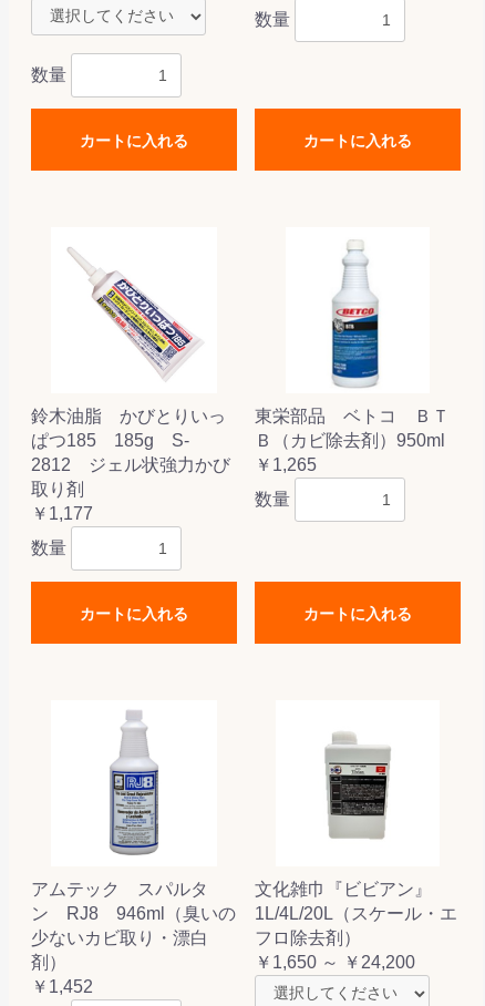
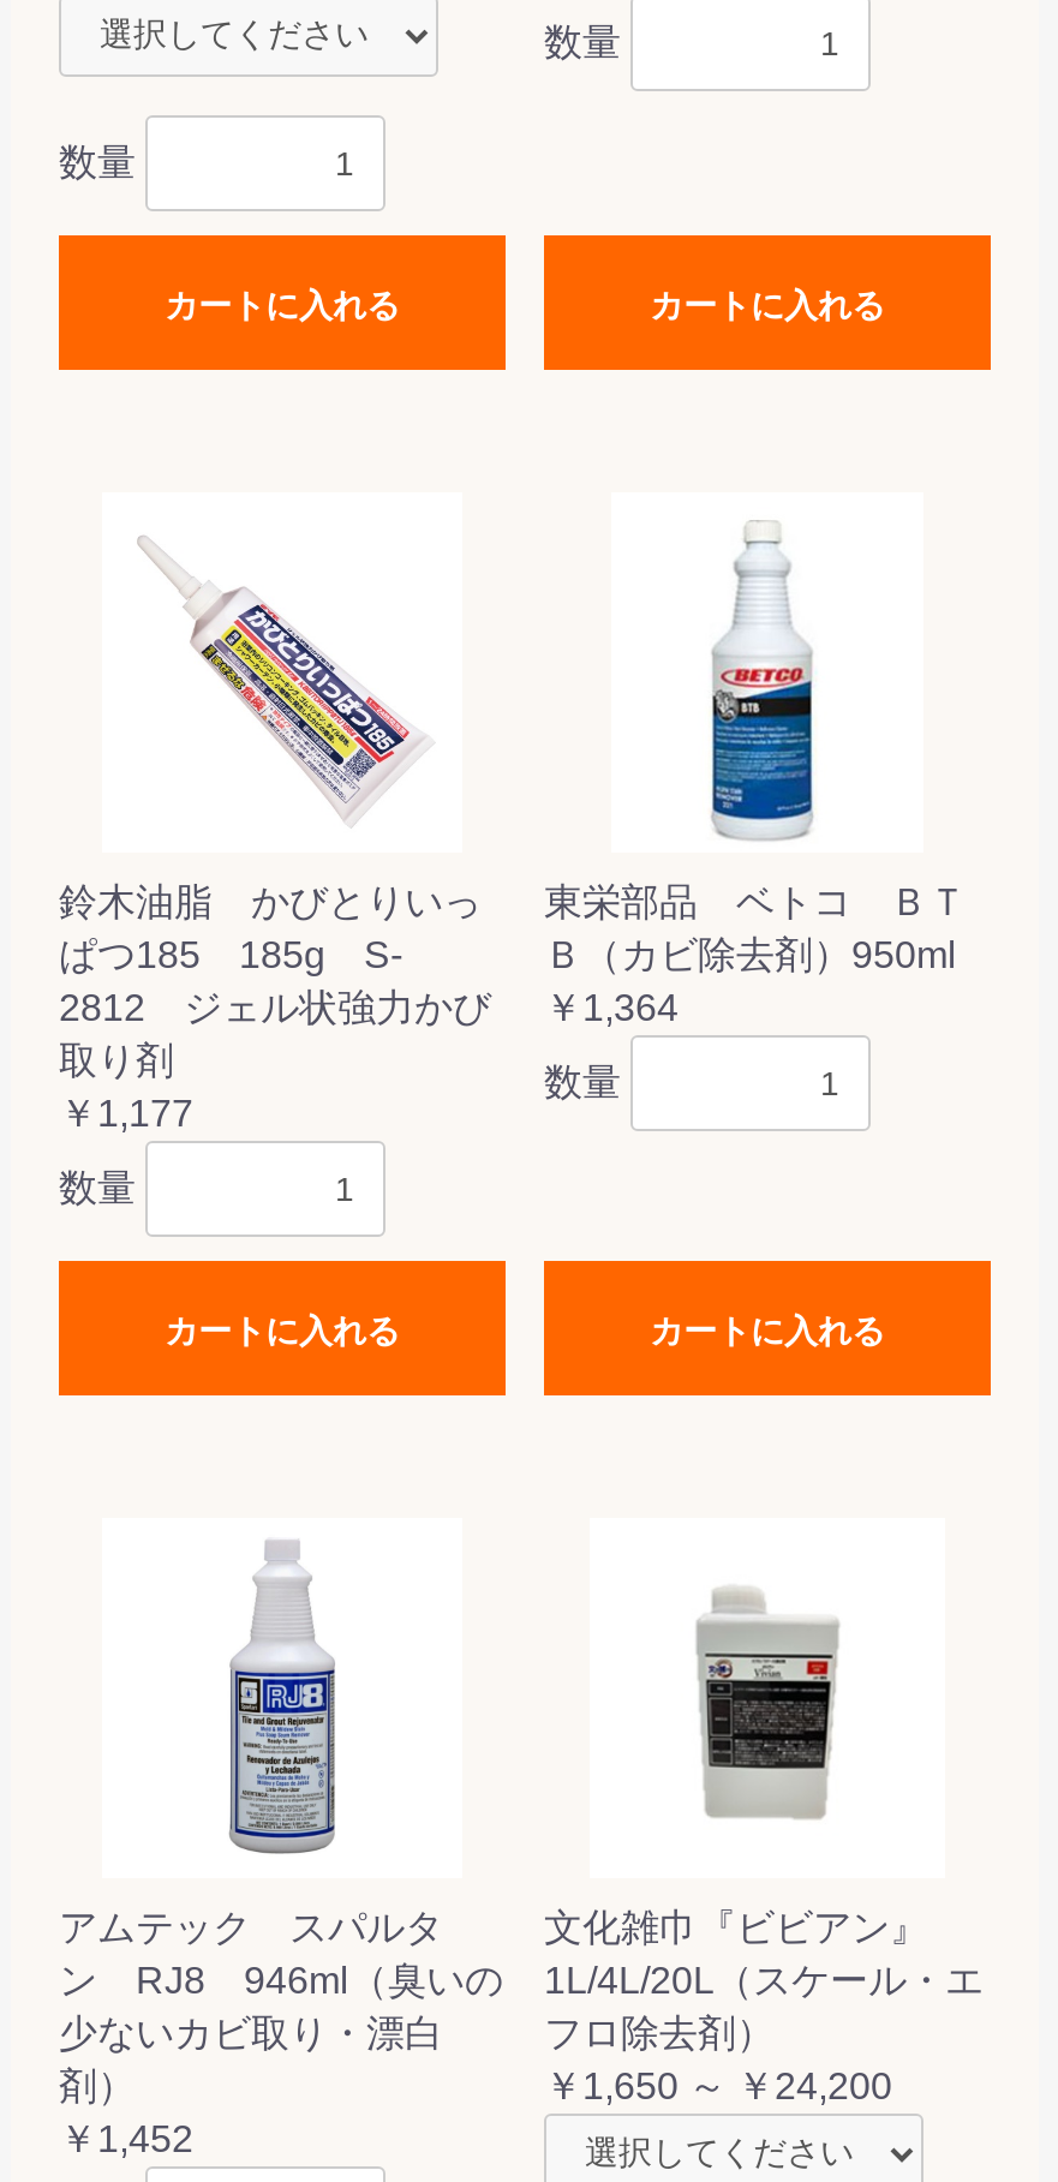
- 2812 ジェル状強力かび ￥1,265
+ 2812 ジェル状強力かび ￥1,364
